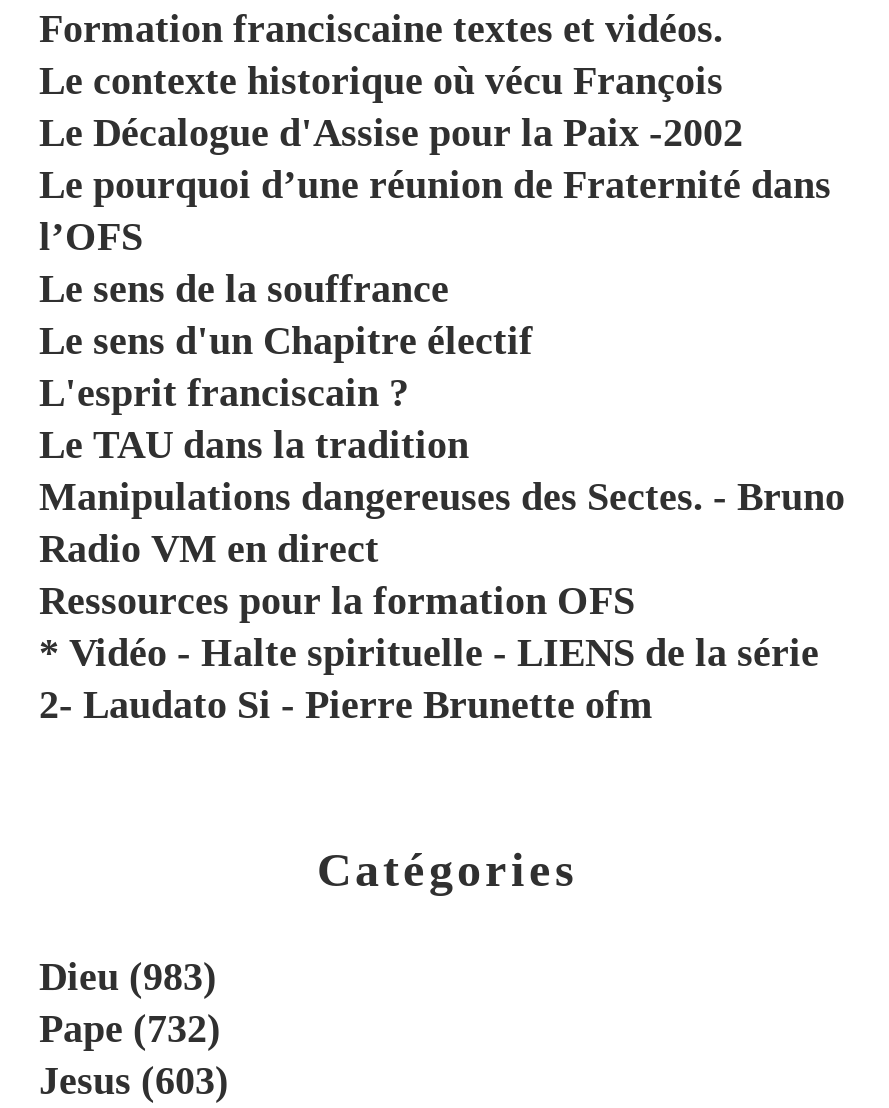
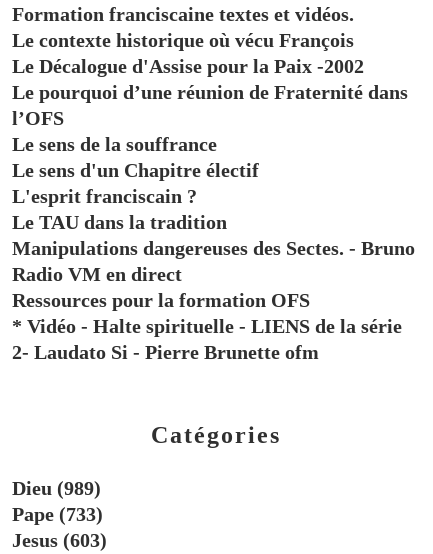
- Dieu (983)
+ Dieu (989)

- Pape (732)
+ Pape (733)
